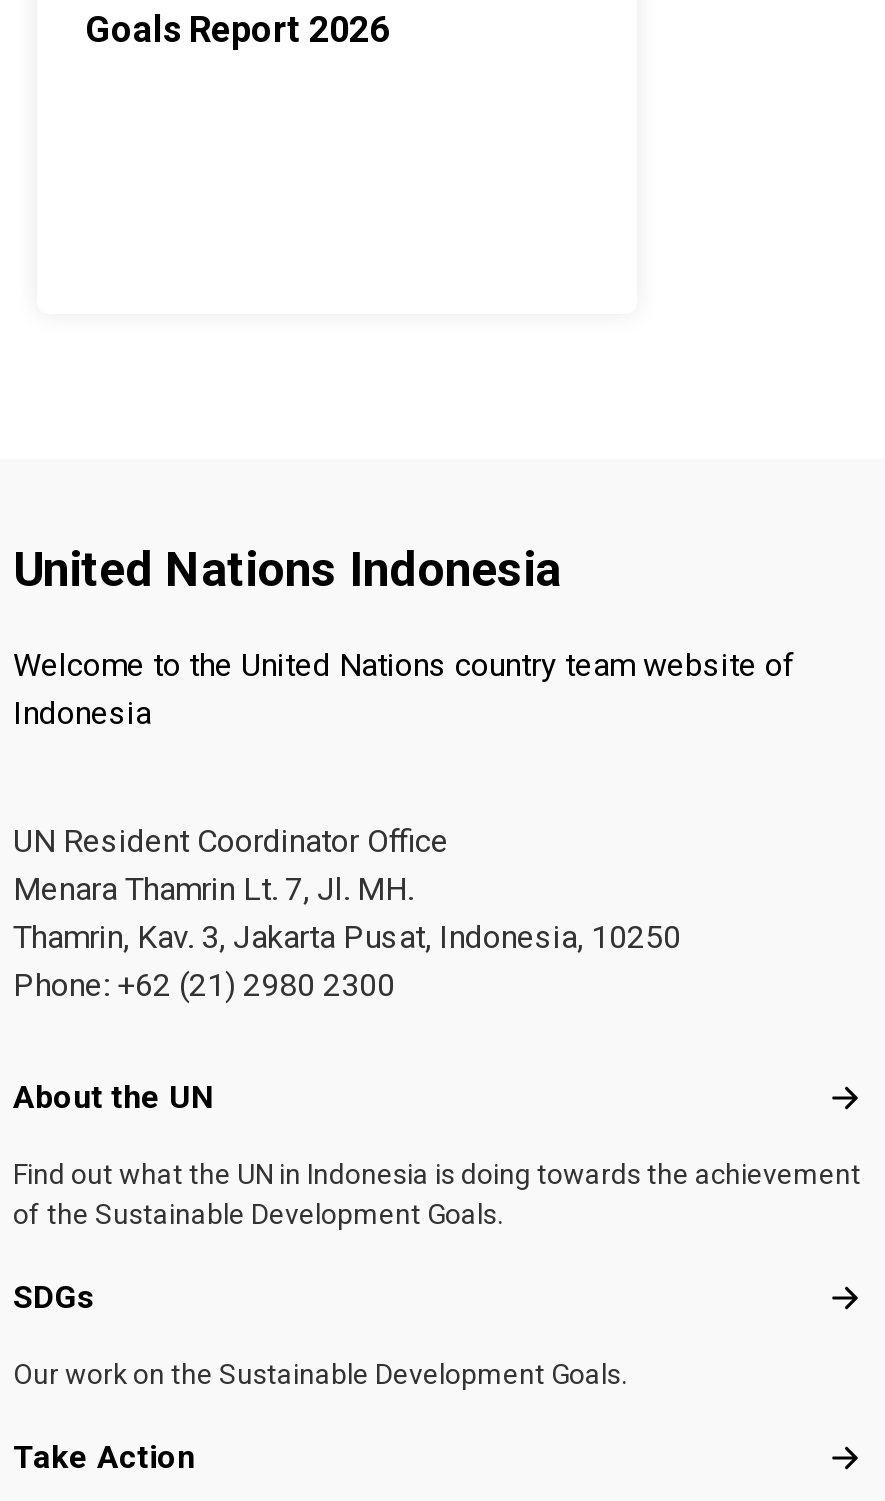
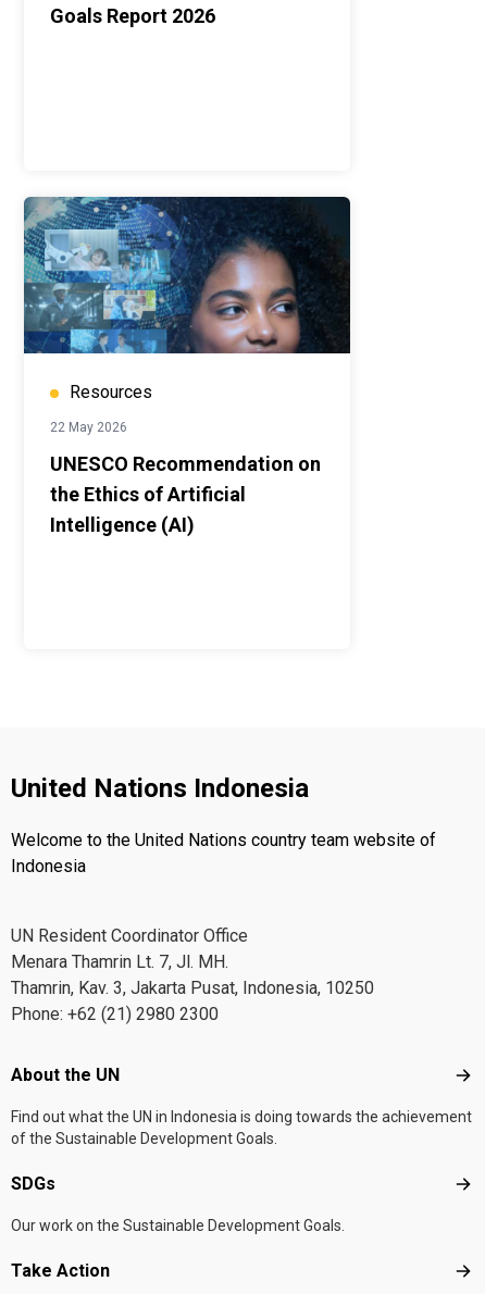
+ [image]
+ Resources
+ 22 May 2026
+ UNESCO Recommendation on
+ the Ethics of Artificial
+ Intelligence (AI)
